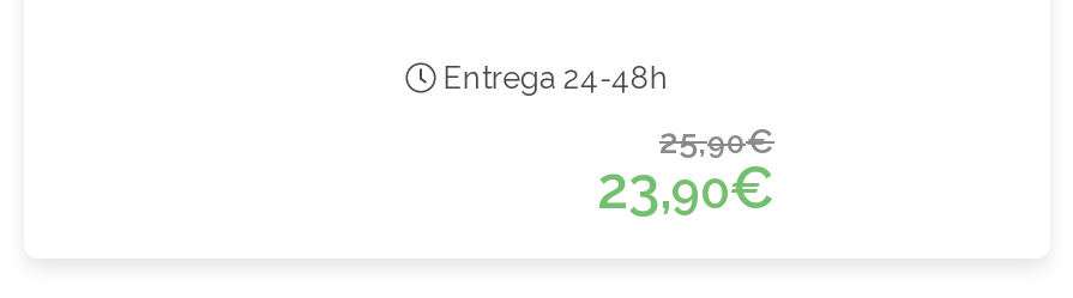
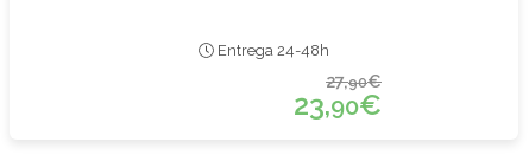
- 25,90€
+ 27,90€
